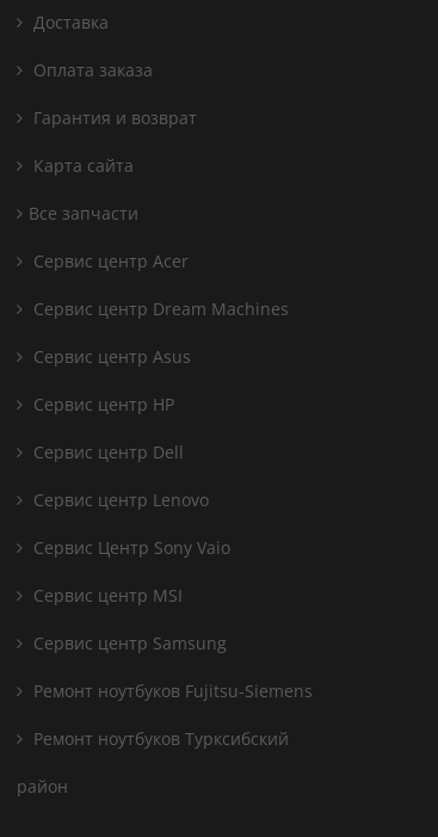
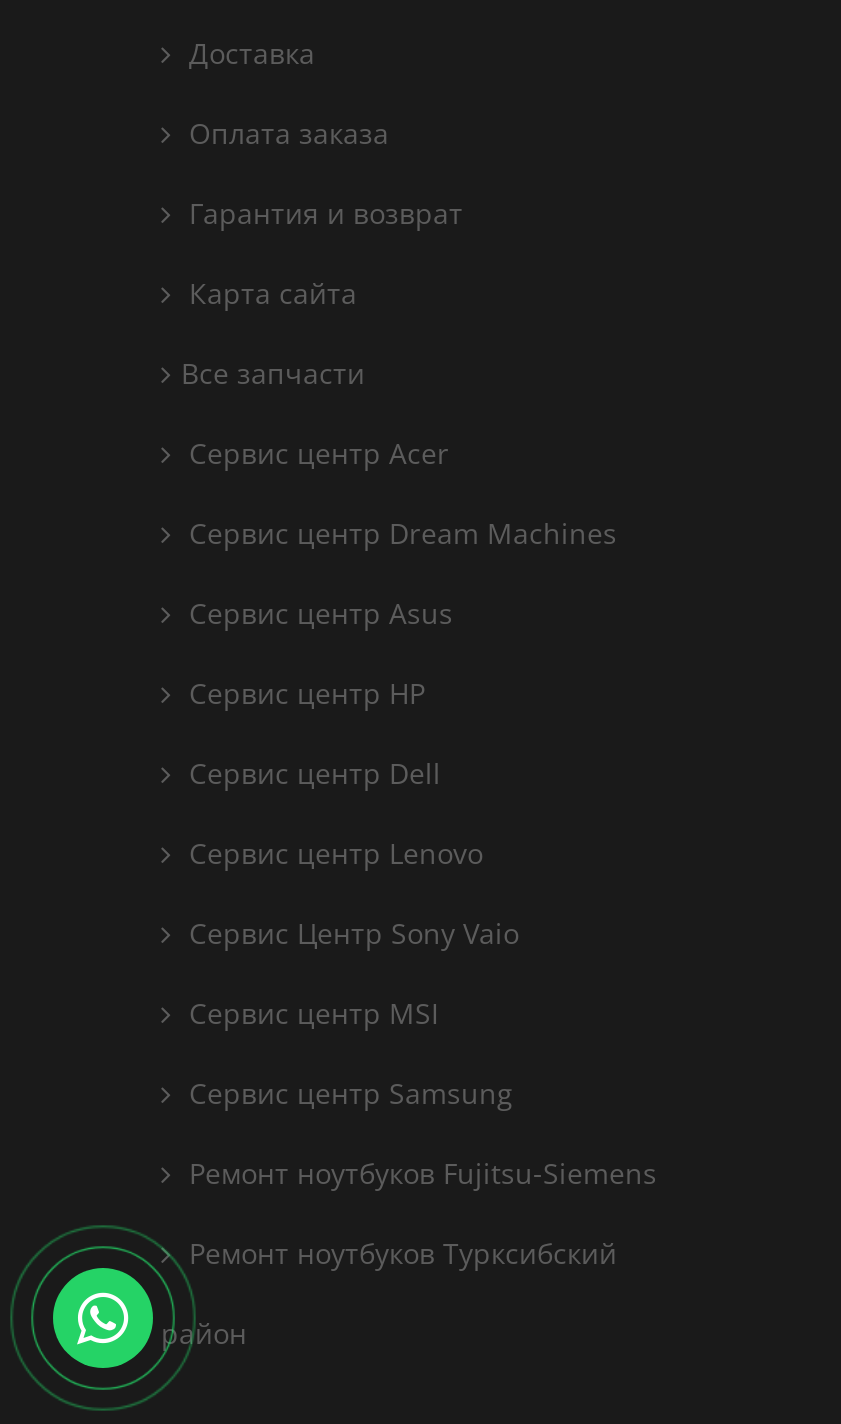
+ [image]
